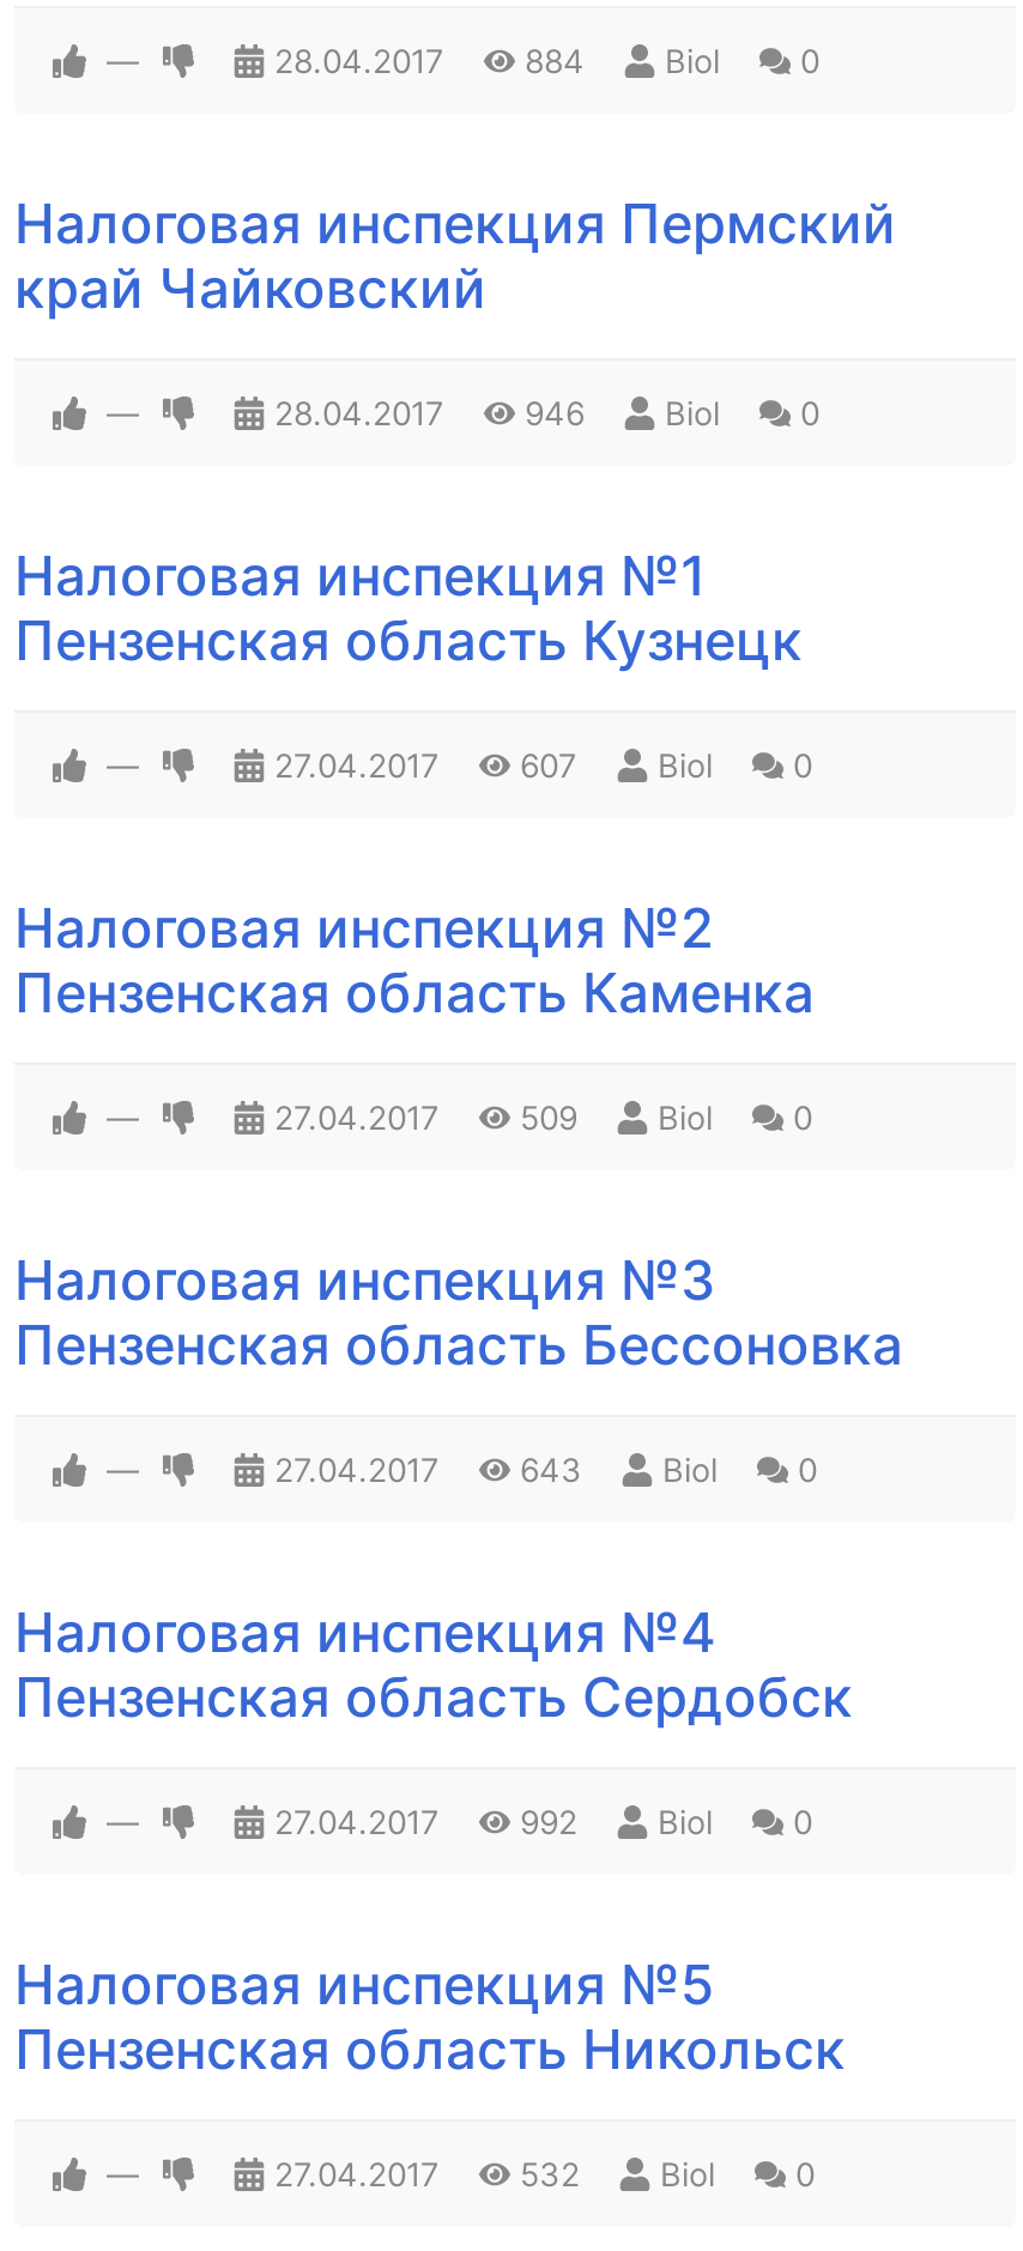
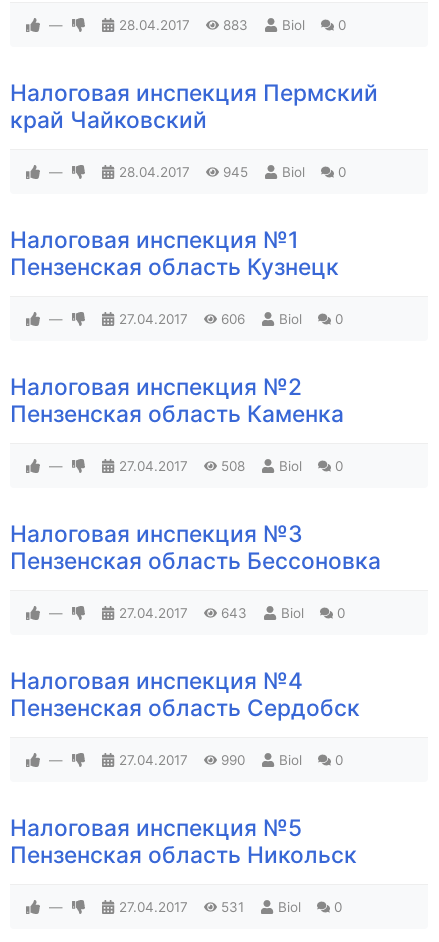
- 28.04.2017 884
+ 28.04.2017 883

- 28.04.2017 946
+ 28.04.2017 945

- 27.04.2017 607
+ 27.04.2017 606

- 27.04.2017 509
+ 27.04.2017 508

- 27.04.2017 992
+ 27.04.2017 990

- 27.04.2017 532
+ 27.04.2017 531
